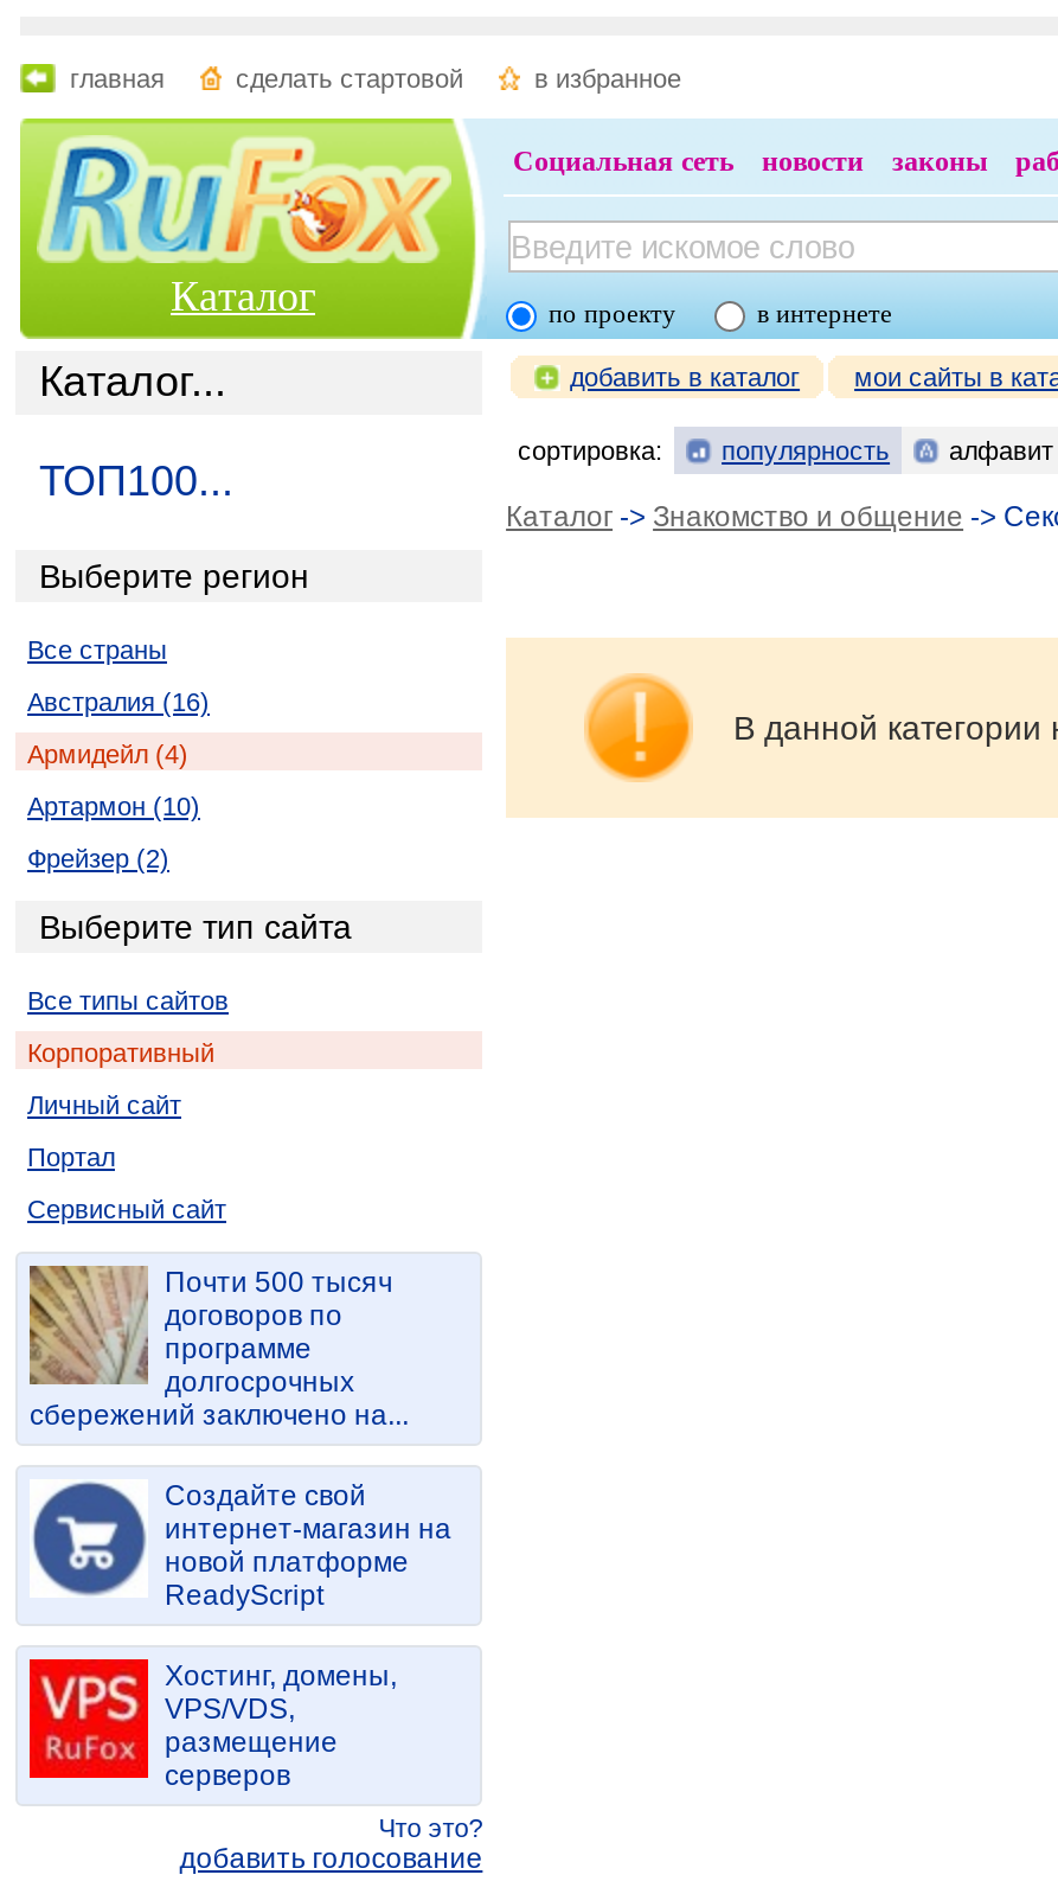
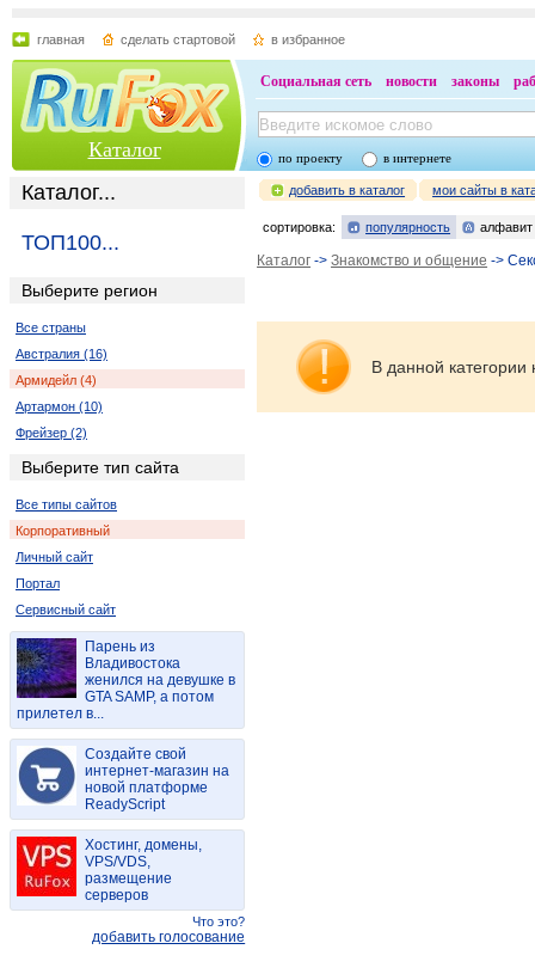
- [image]
- Почти 500 тысяч
- договоров по
- программе
- долгосрочных
- сбережений заключено на...
+ [image]
+ Парень из
+ Владивостока
+ женился на девушке в
+ GTA SAMP, а потом
+ прилетел в...
